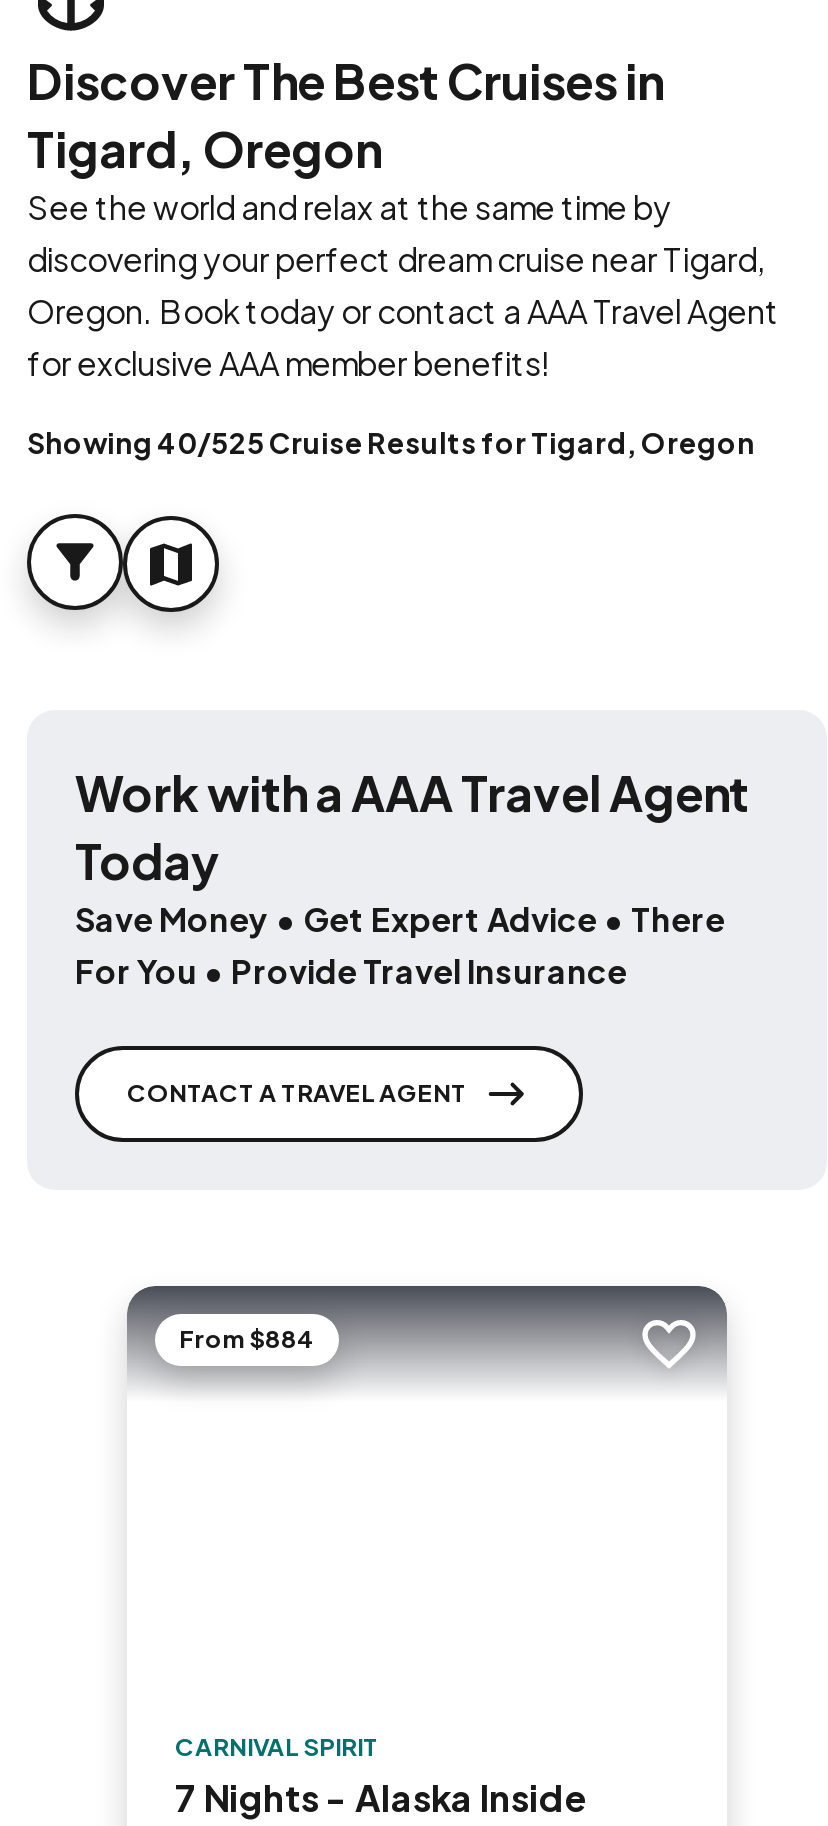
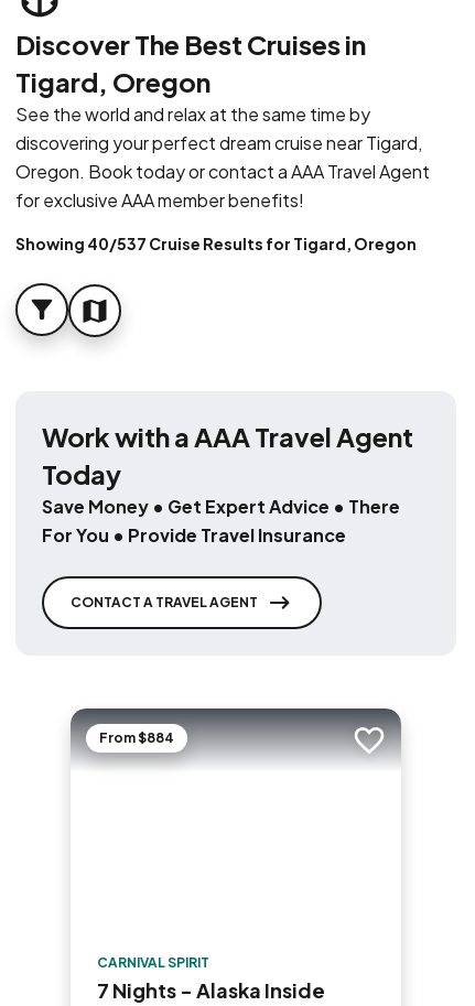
- Showing 40/525 Cruise Results for Tigard, Oregon
+ Showing 40/537 Cruise Results for Tigard, Oregon
